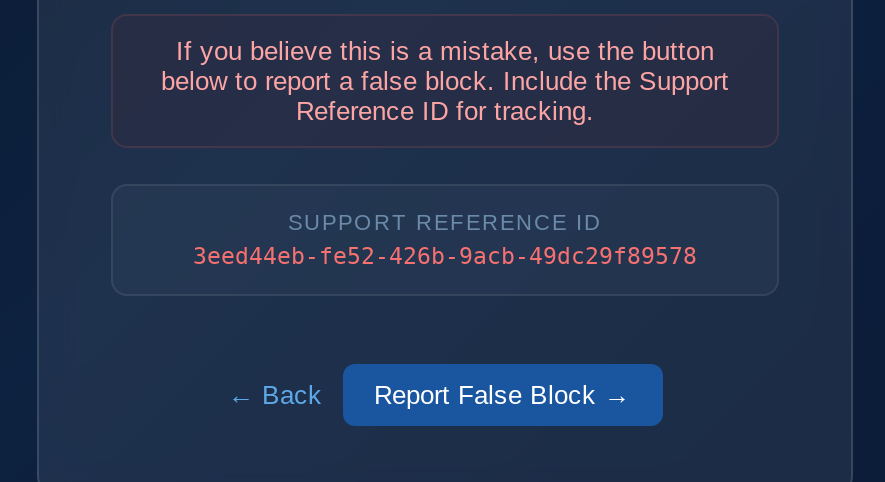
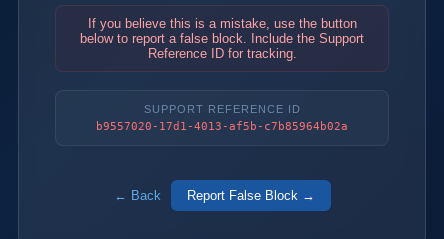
- 3eed44eb-fe52-426b-9acb-49dc29f89578
+ b9557020-17d1-4013-af5b-c7b85964b02a
